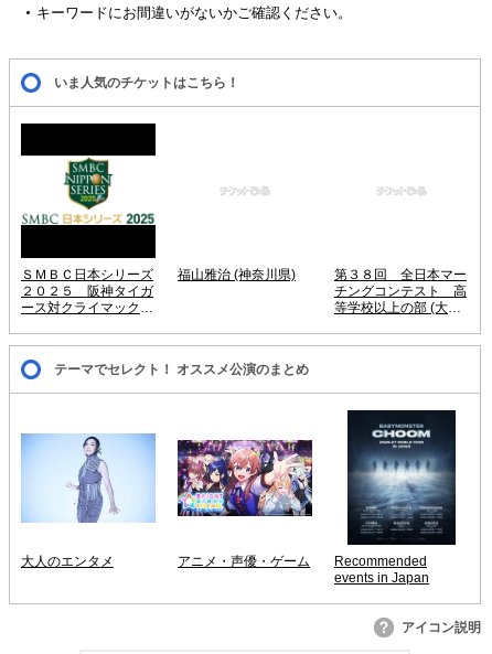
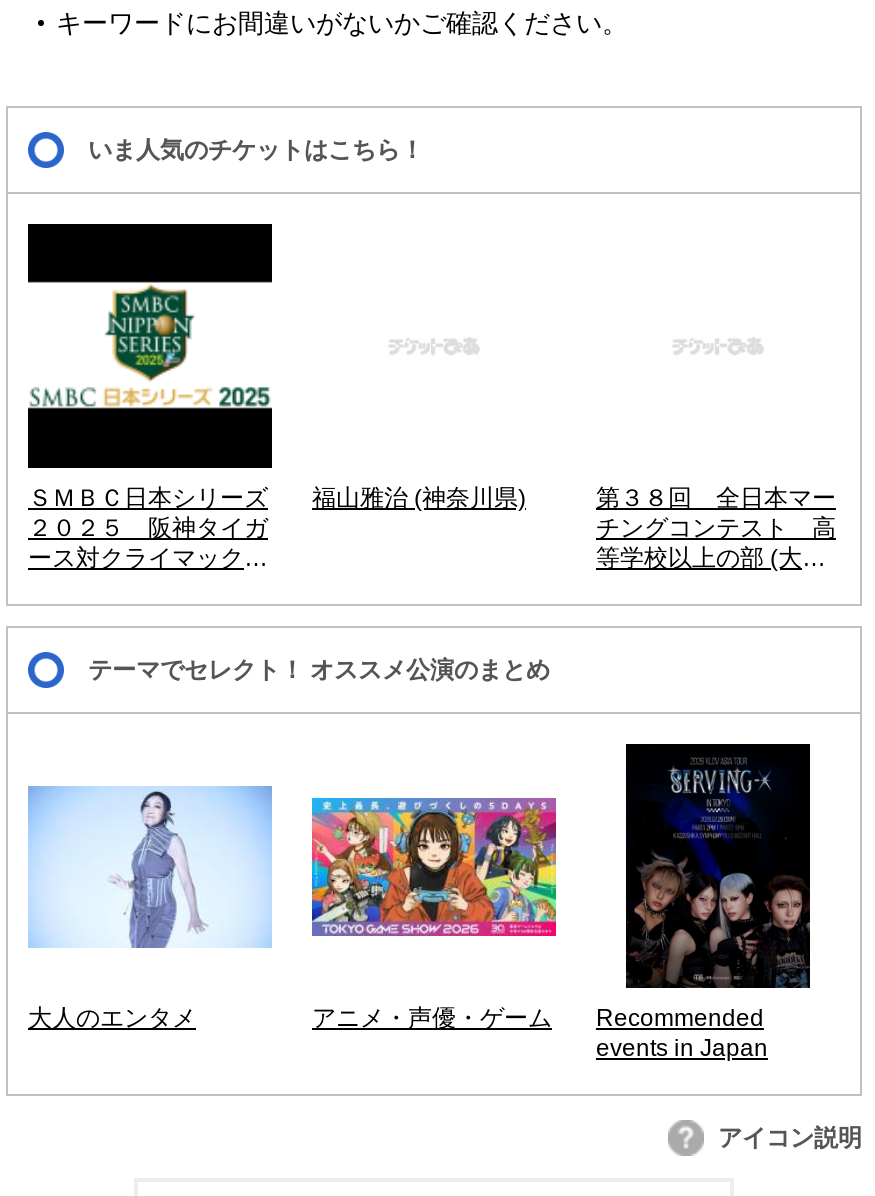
- [image]
+ [image]

- [image]
+ [image]
